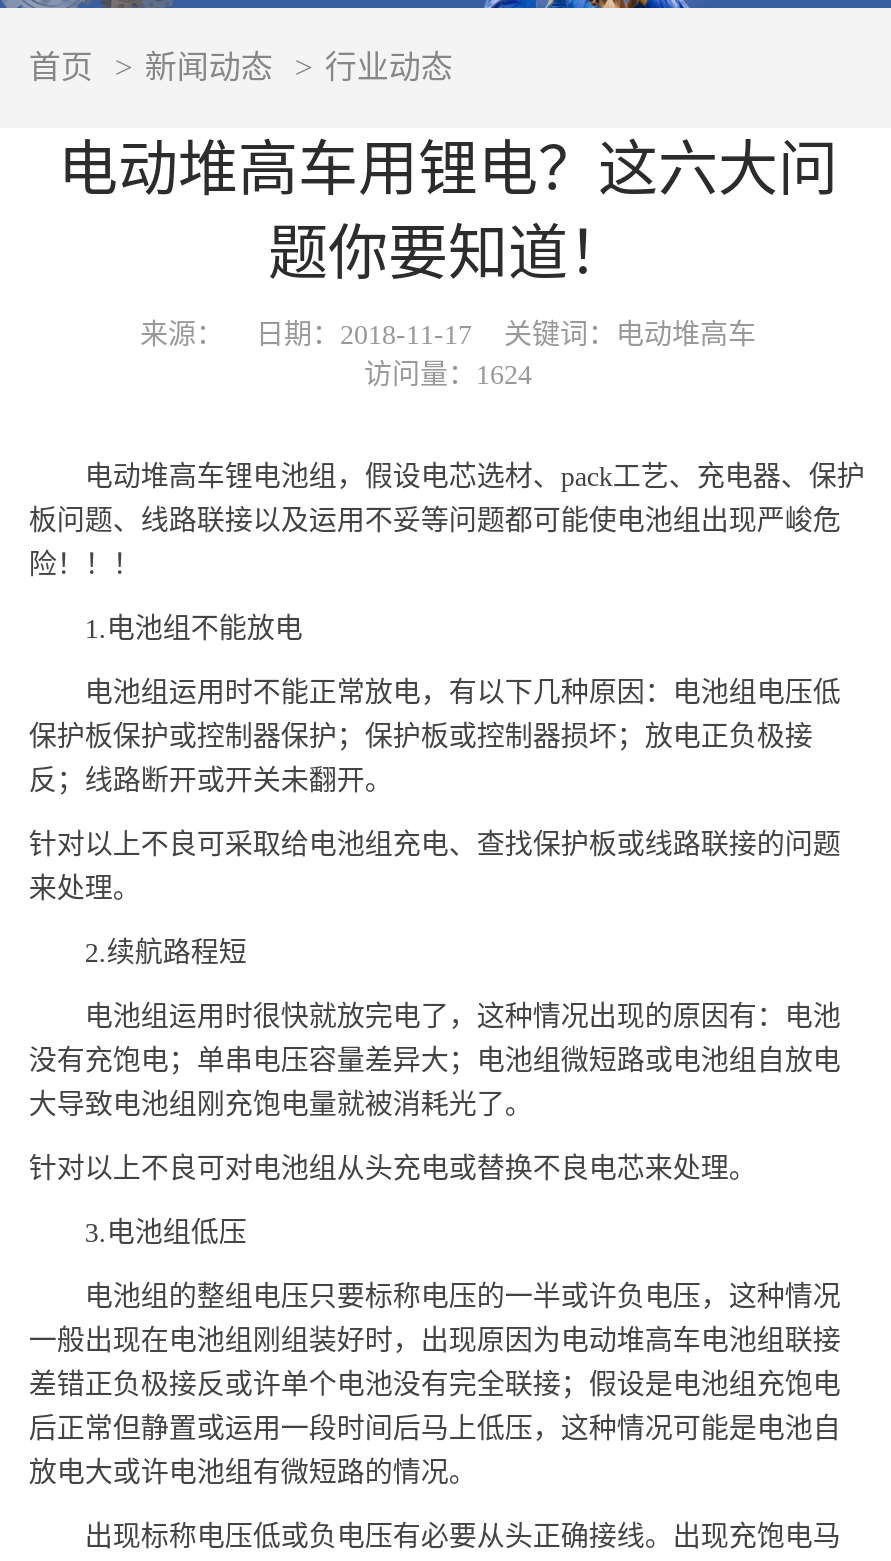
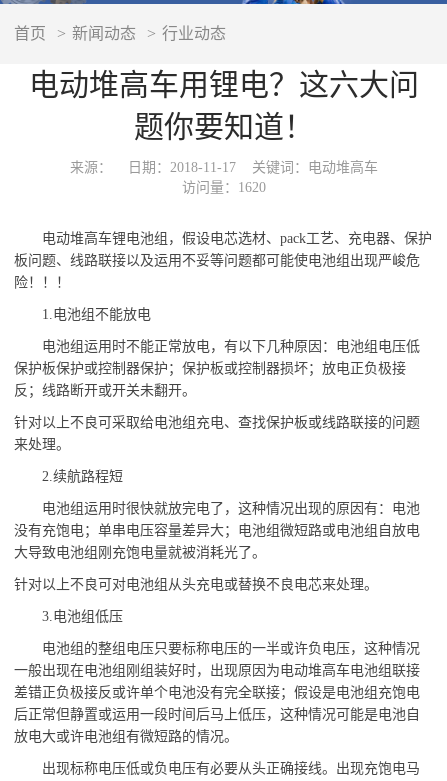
- 访问量：1624
+ 访问量：1620
